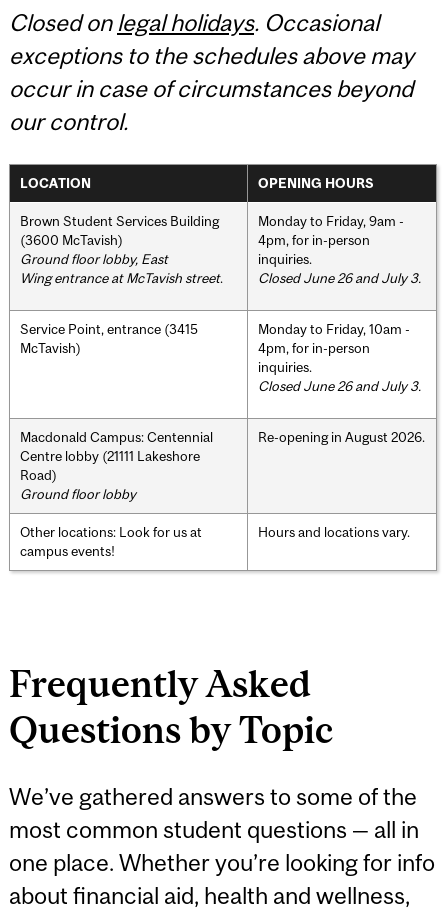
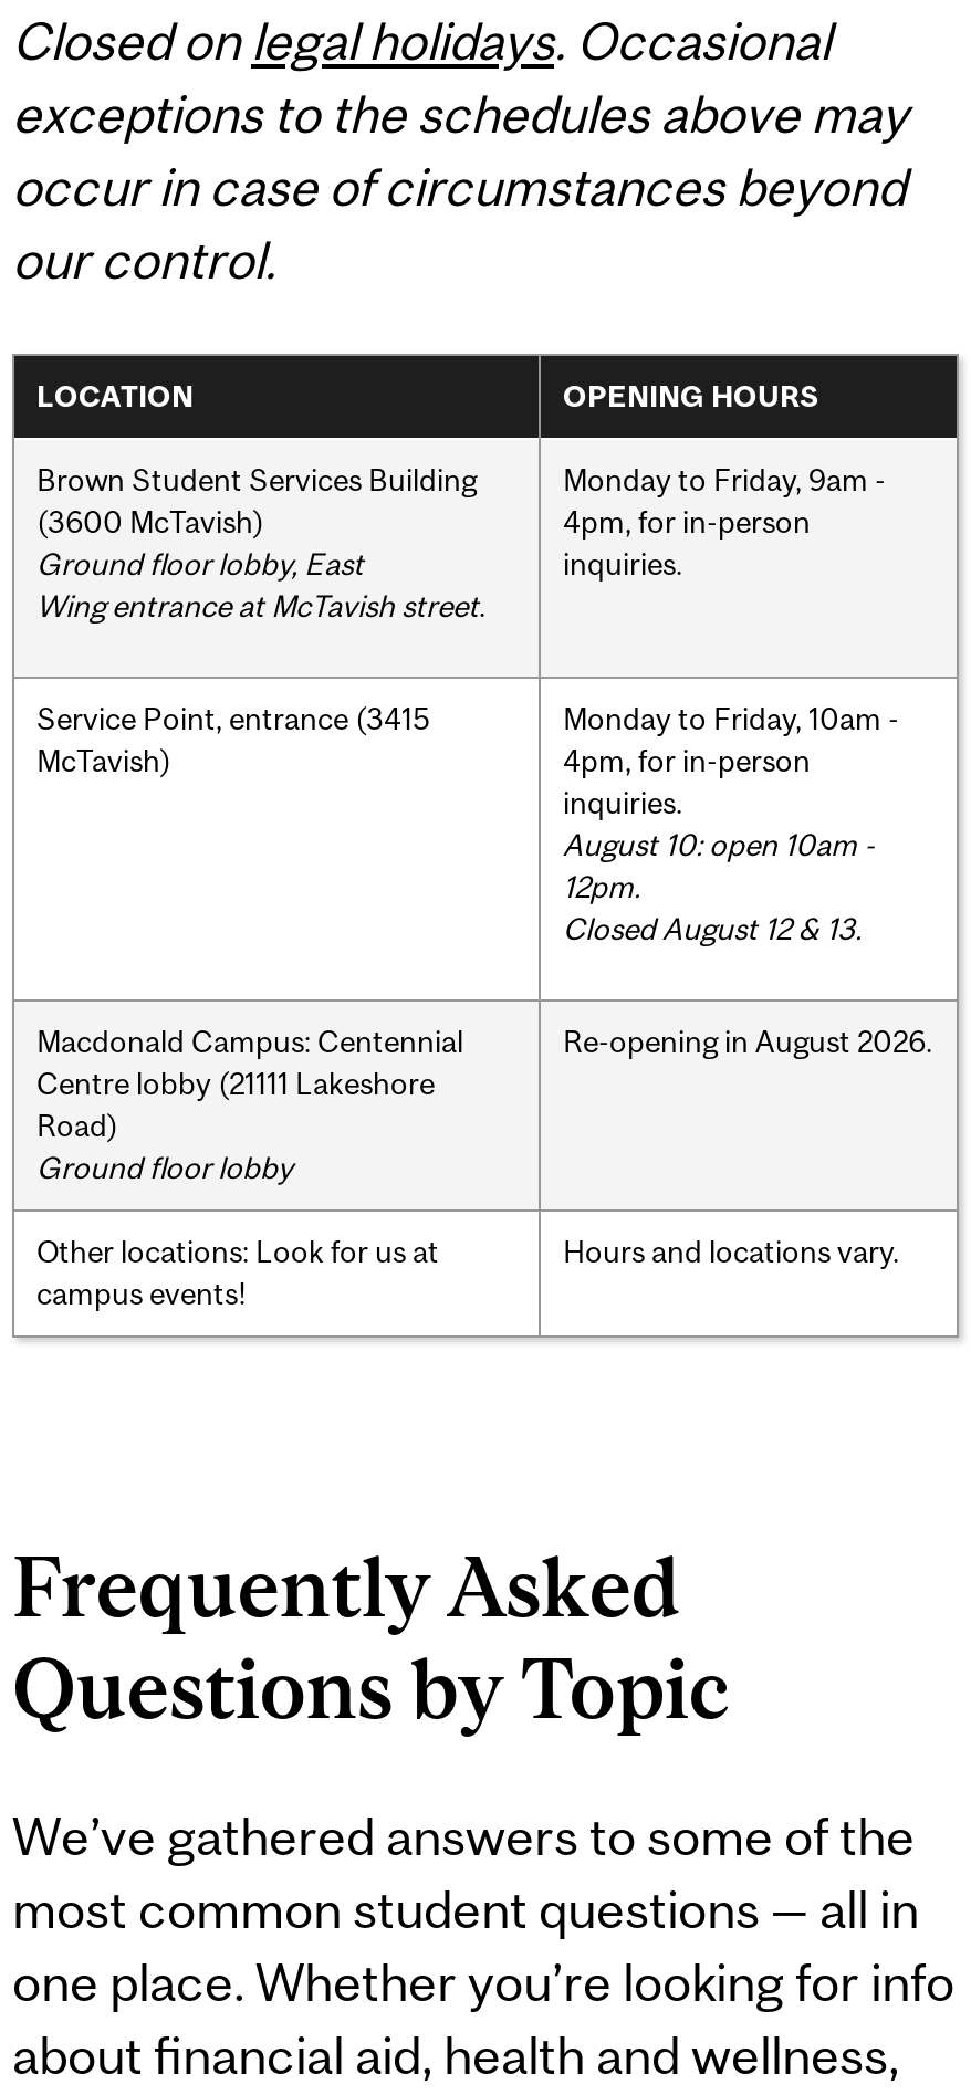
- Closed June 26 and July 3.

- Closed June 26 and July 3.
+ August 10: open 10am -
+ 12pm.
+ Closed August 12 & 13.
